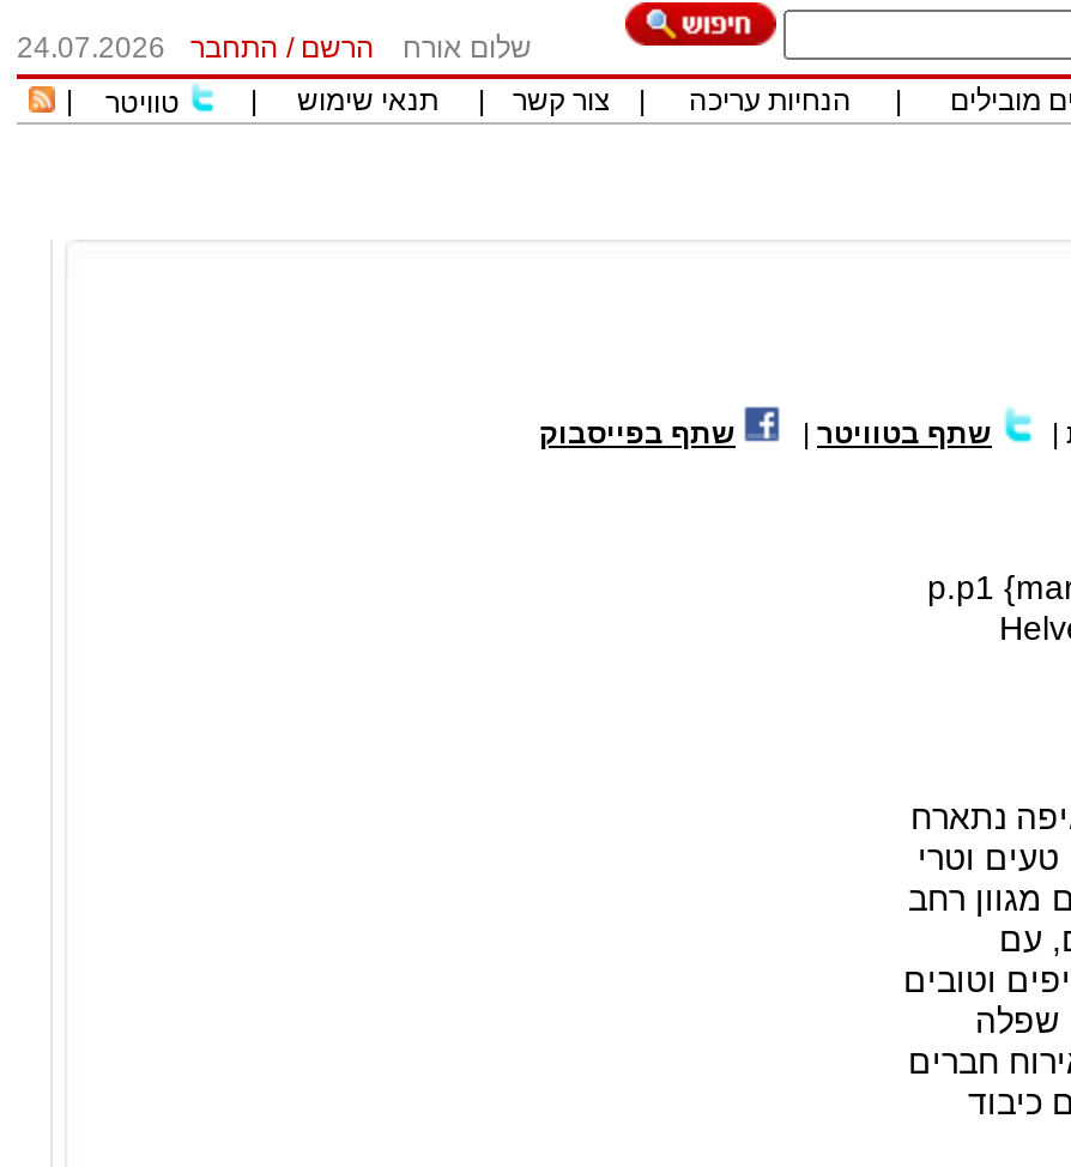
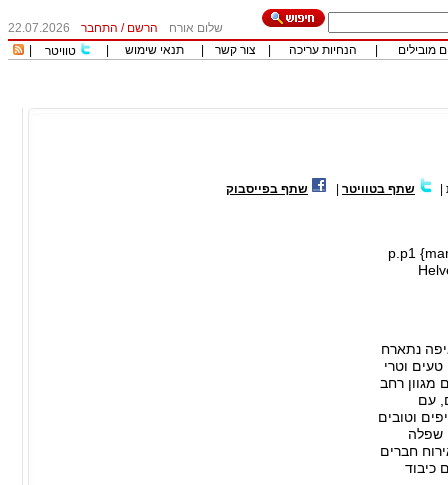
- שלום אורח הרשם / התחבר 24.07.2026
+ שלום אורח הרשם / התחבר 22.07.2026
